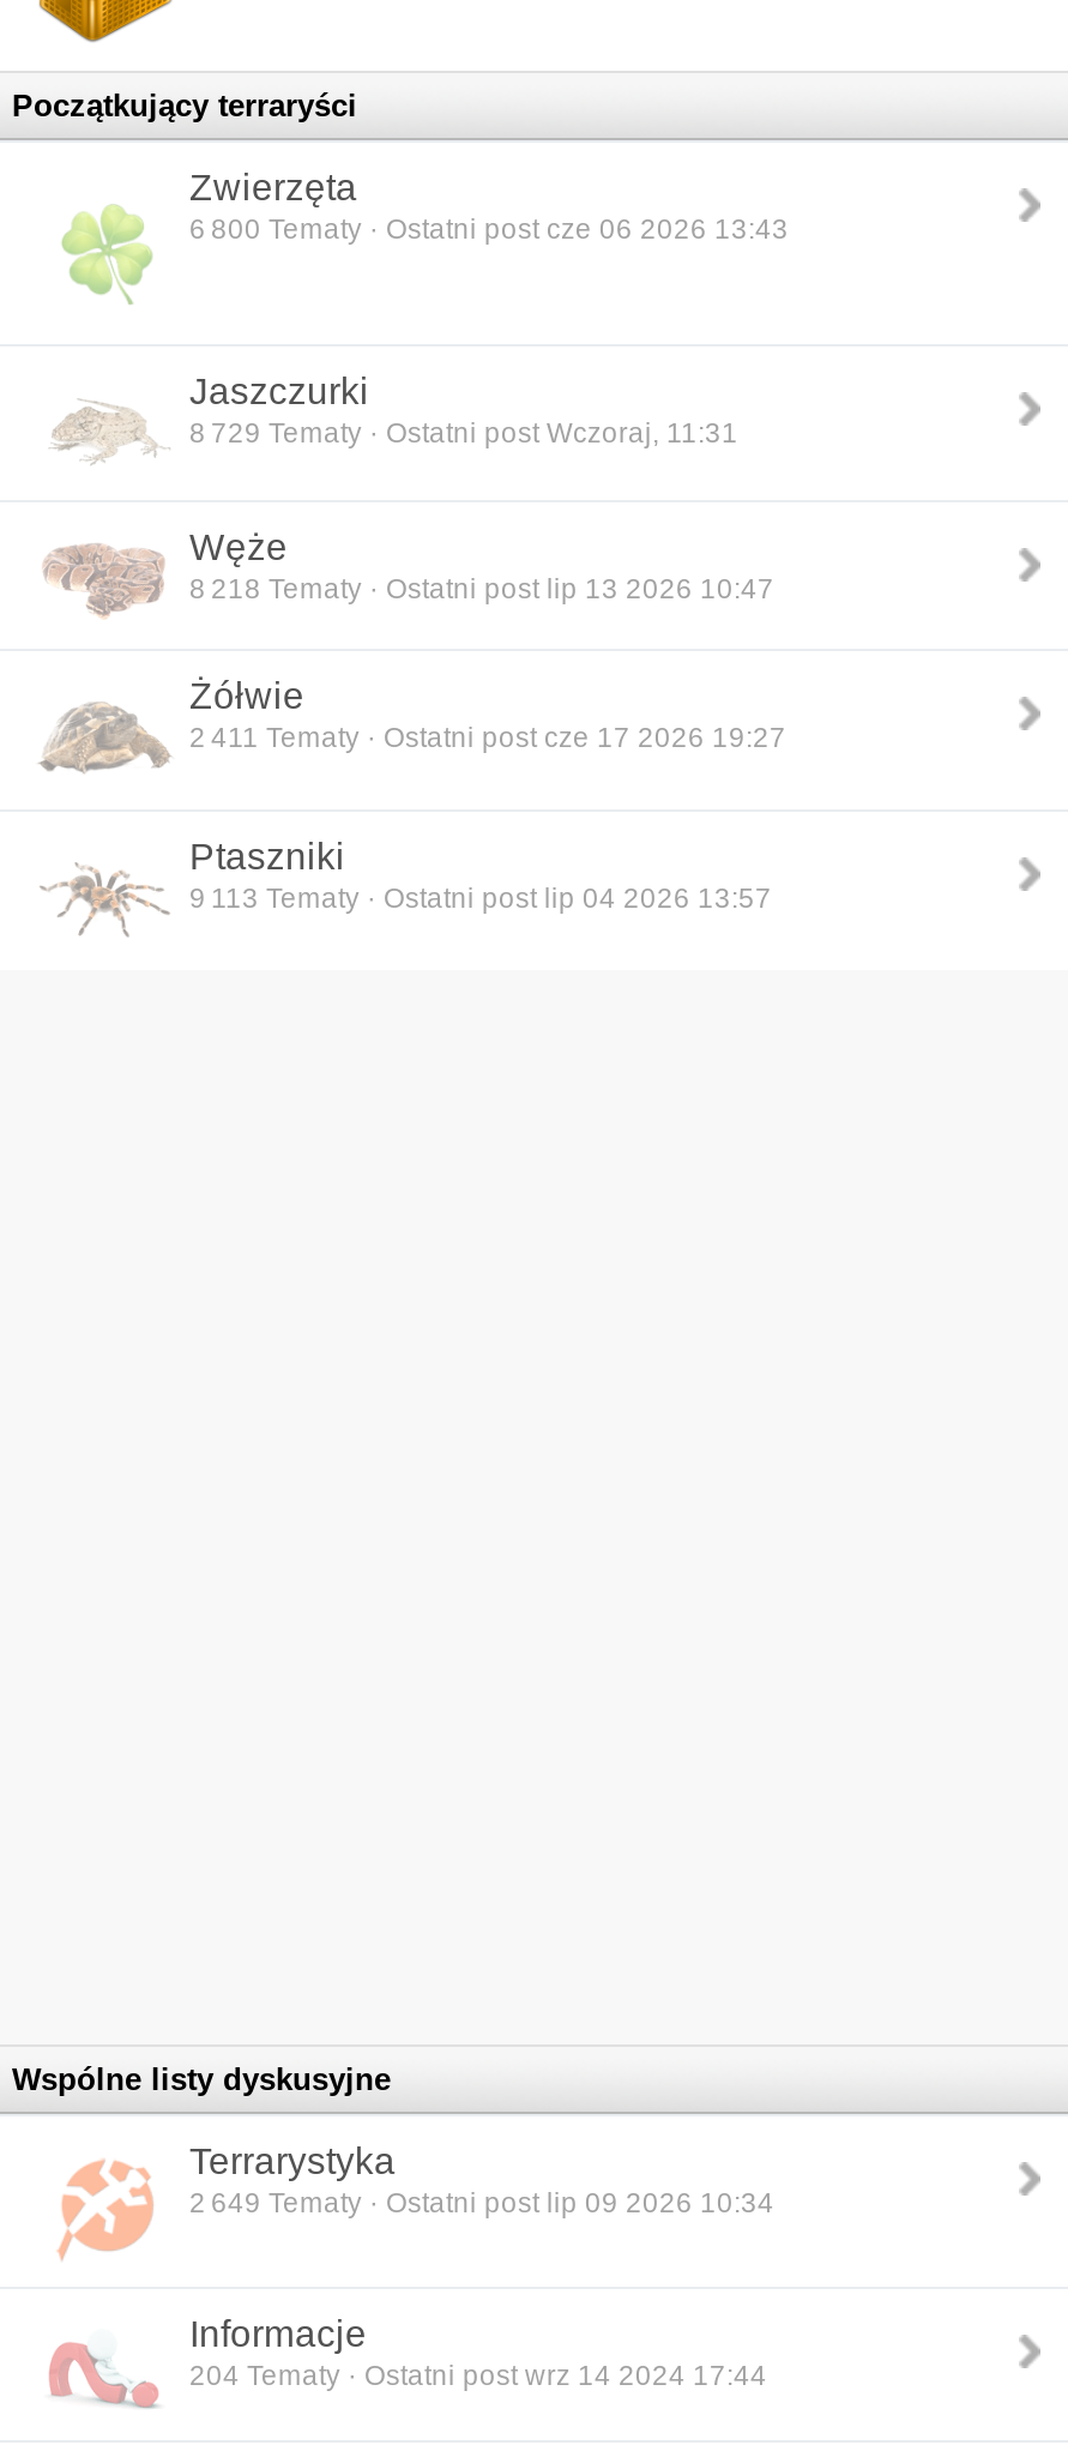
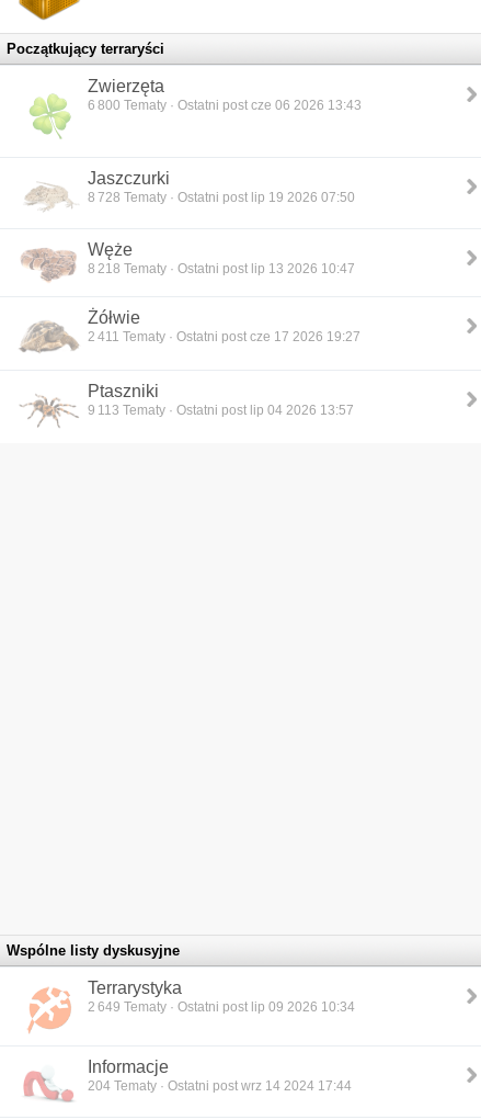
- 8 729 Tematy · Ostatni post Wczoraj, 11:31
+ 8 728 Tematy · Ostatni post lip 19 2026 07:50
